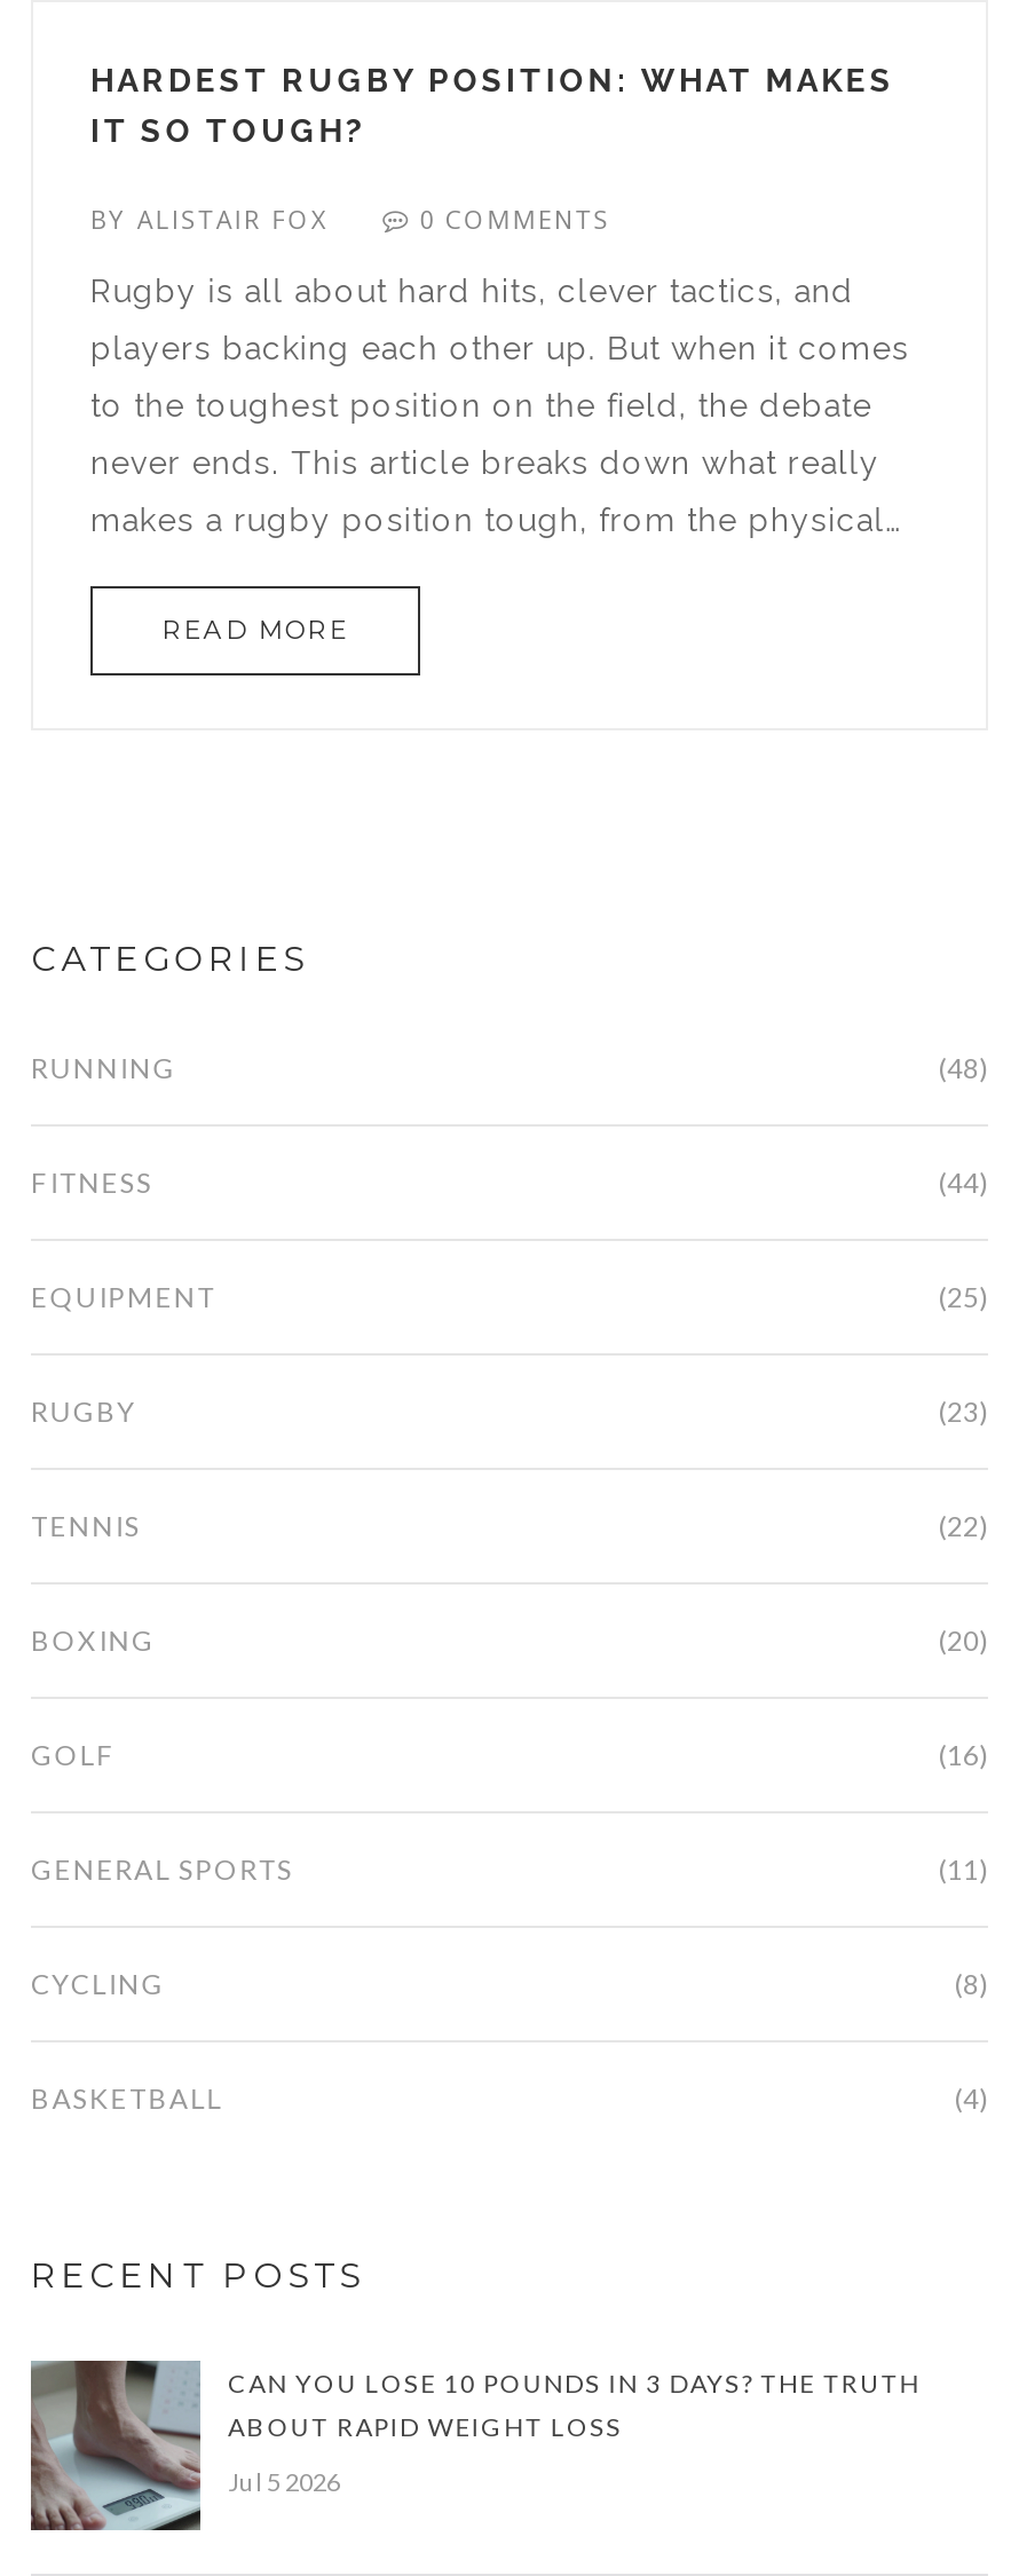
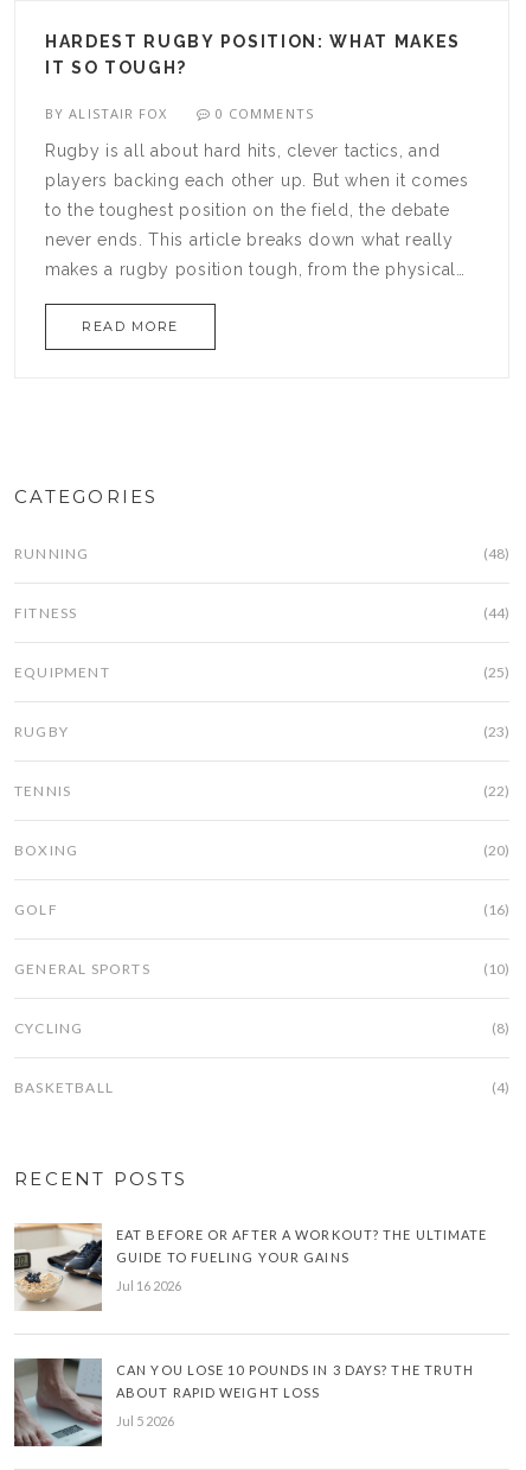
- (11)
+ (10)

+ [image]
+ EAT BEFORE OR AFTER A WORKOUT? THE ULTIMATE
+ GUIDE TO FUELING YOUR GAINS
+ Jul 16 2026
